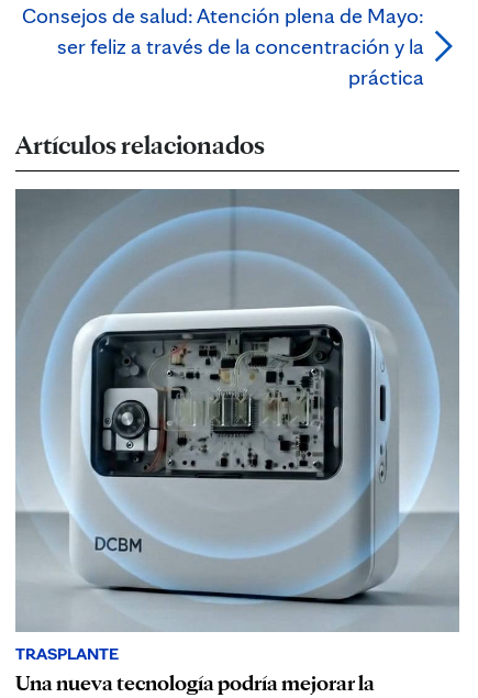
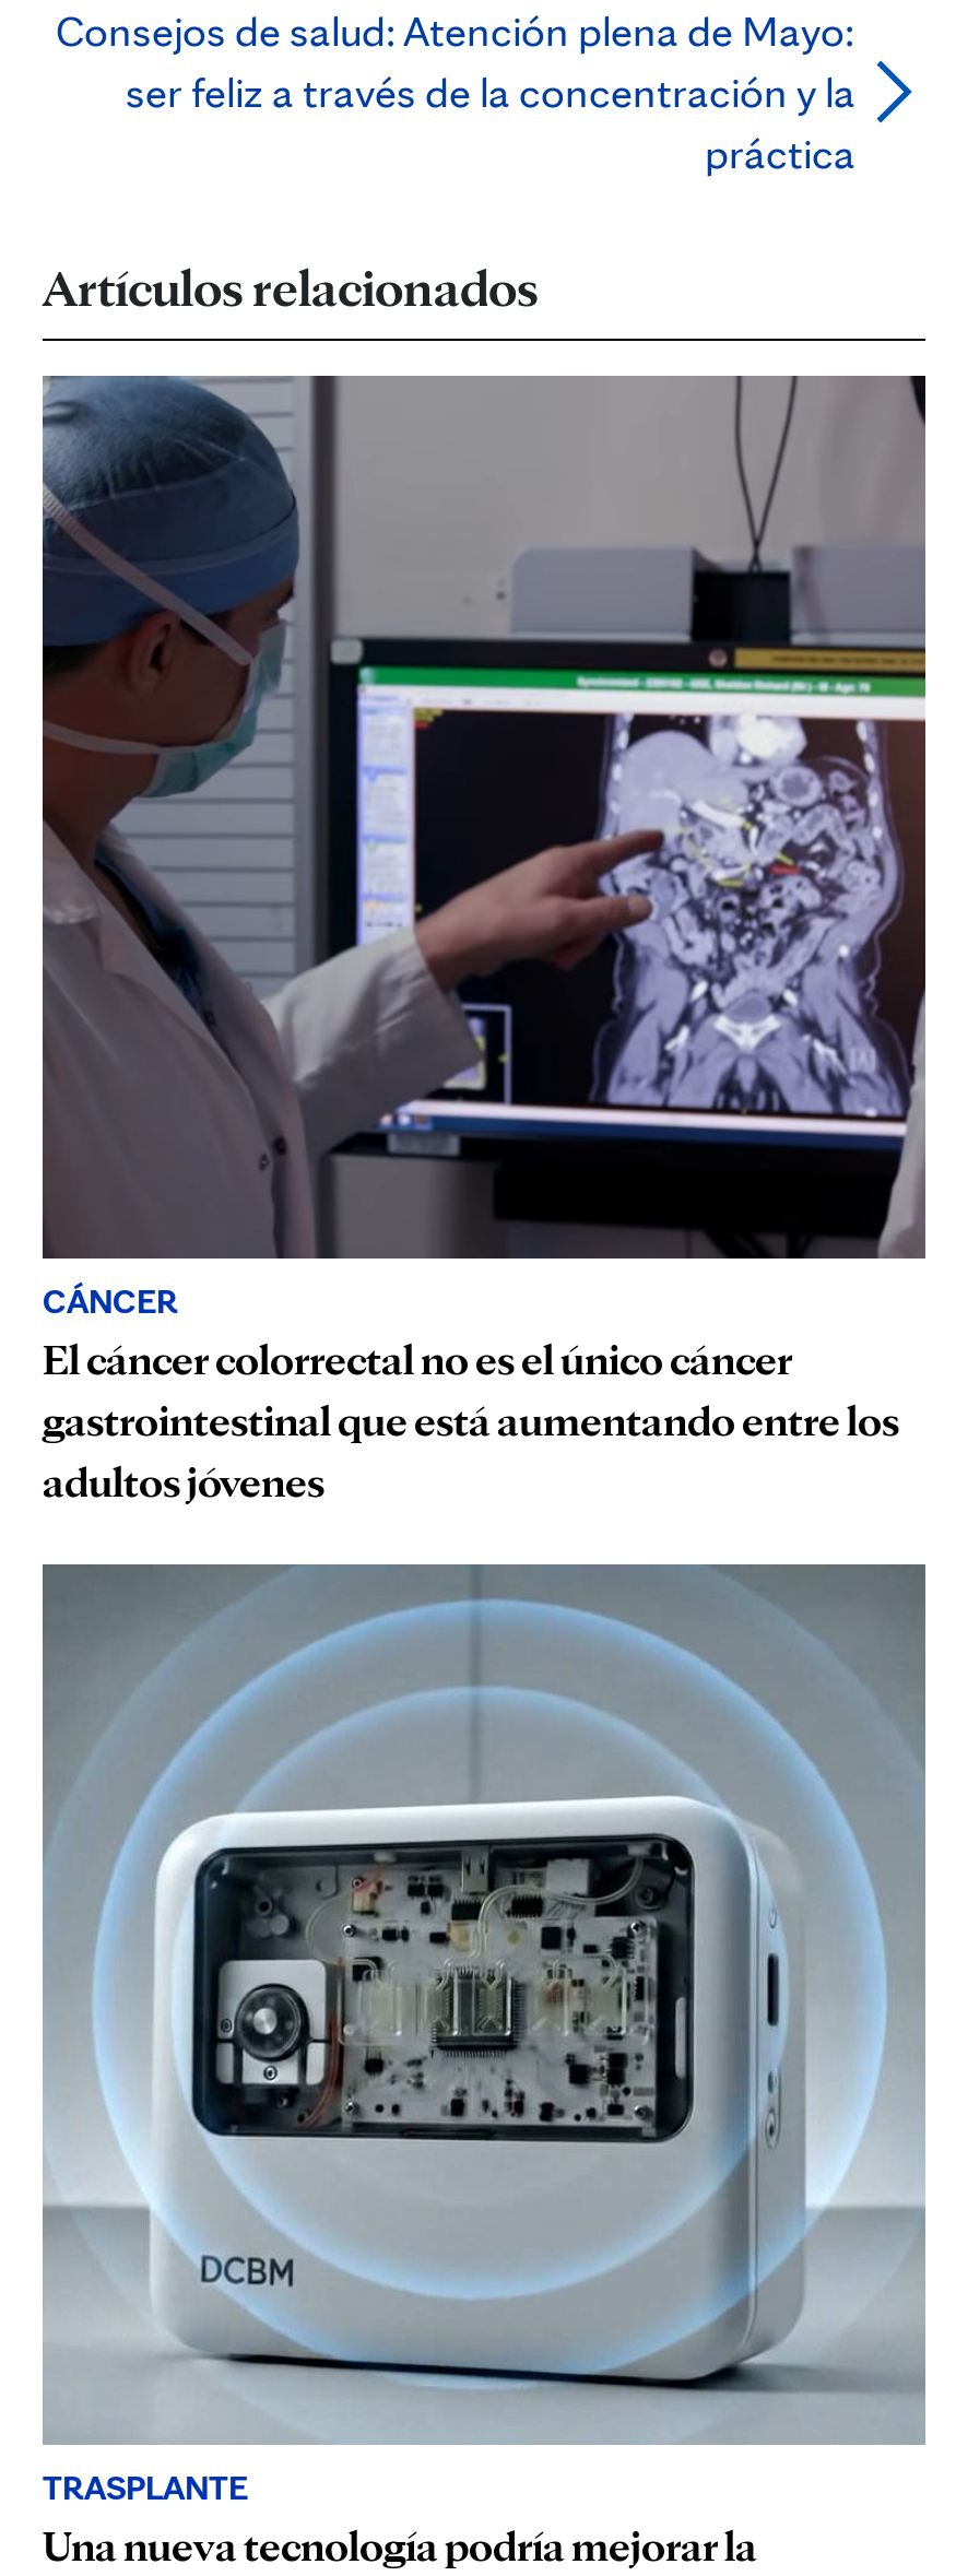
+ [image]
+ CÁNCER
+ El cáncer colorrectal no es el único cáncer
+ gastrointestinal que está aumentando entre los
+ adultos jóvenes
